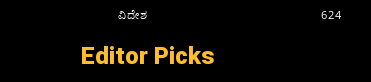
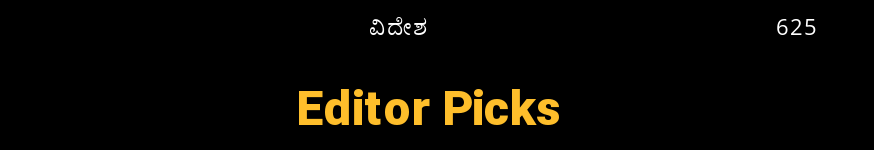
- 624
+ 625
